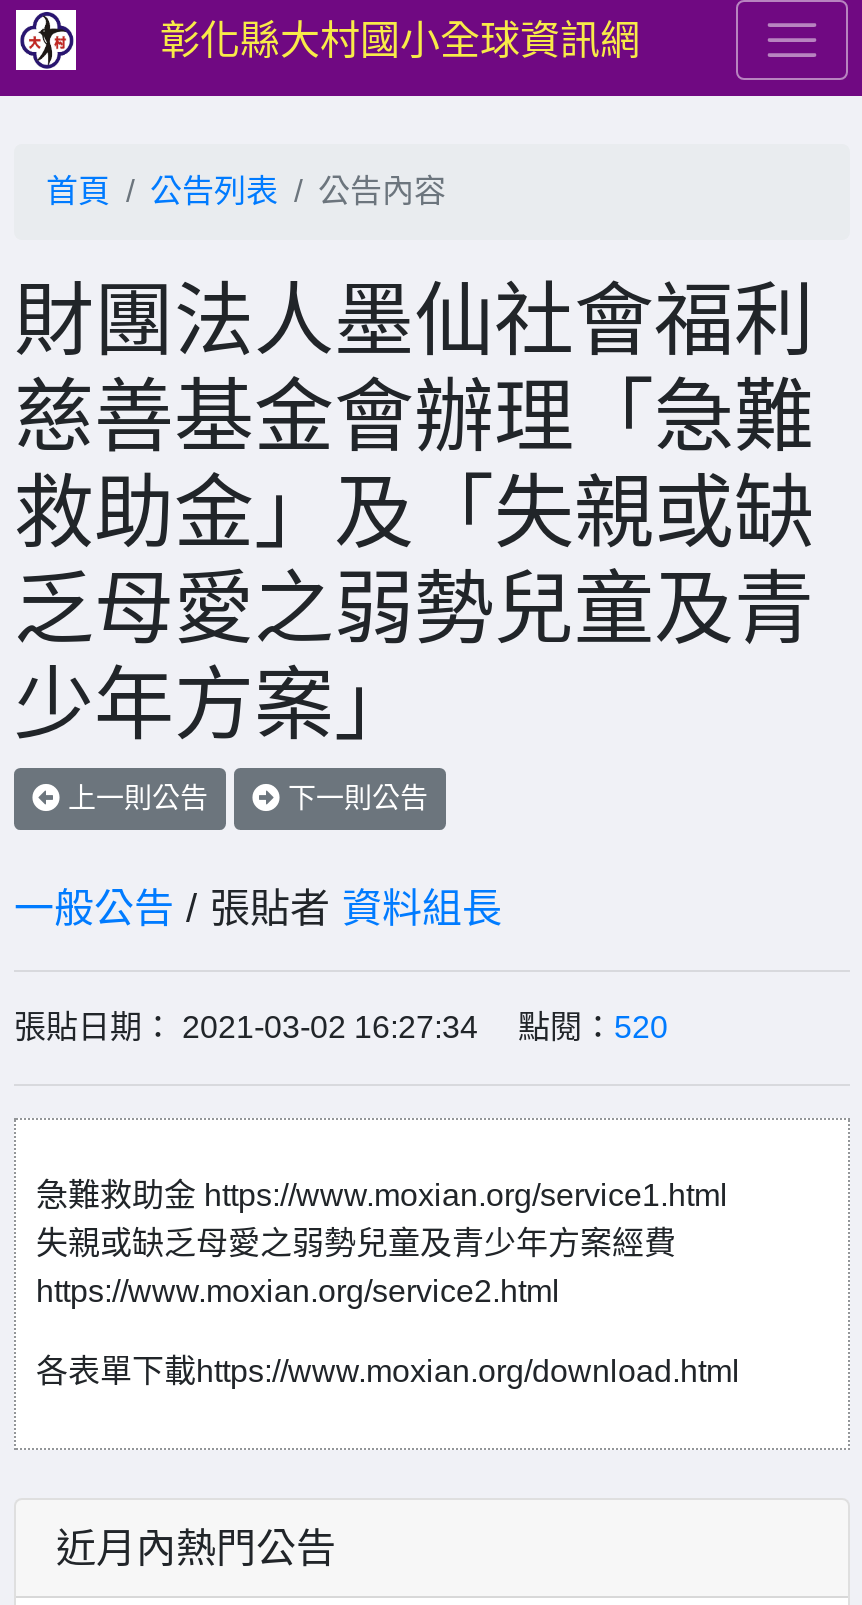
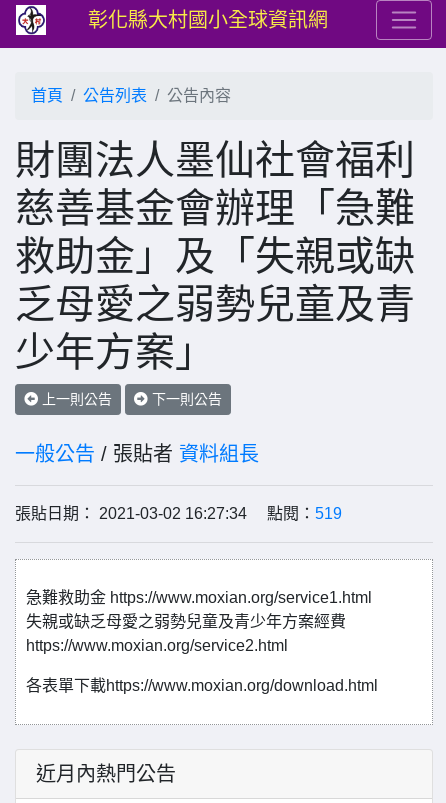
- 張貼日期： 2021-03-02 16:27:34 點閱：520
+ 張貼日期： 2021-03-02 16:27:34 點閱：519
